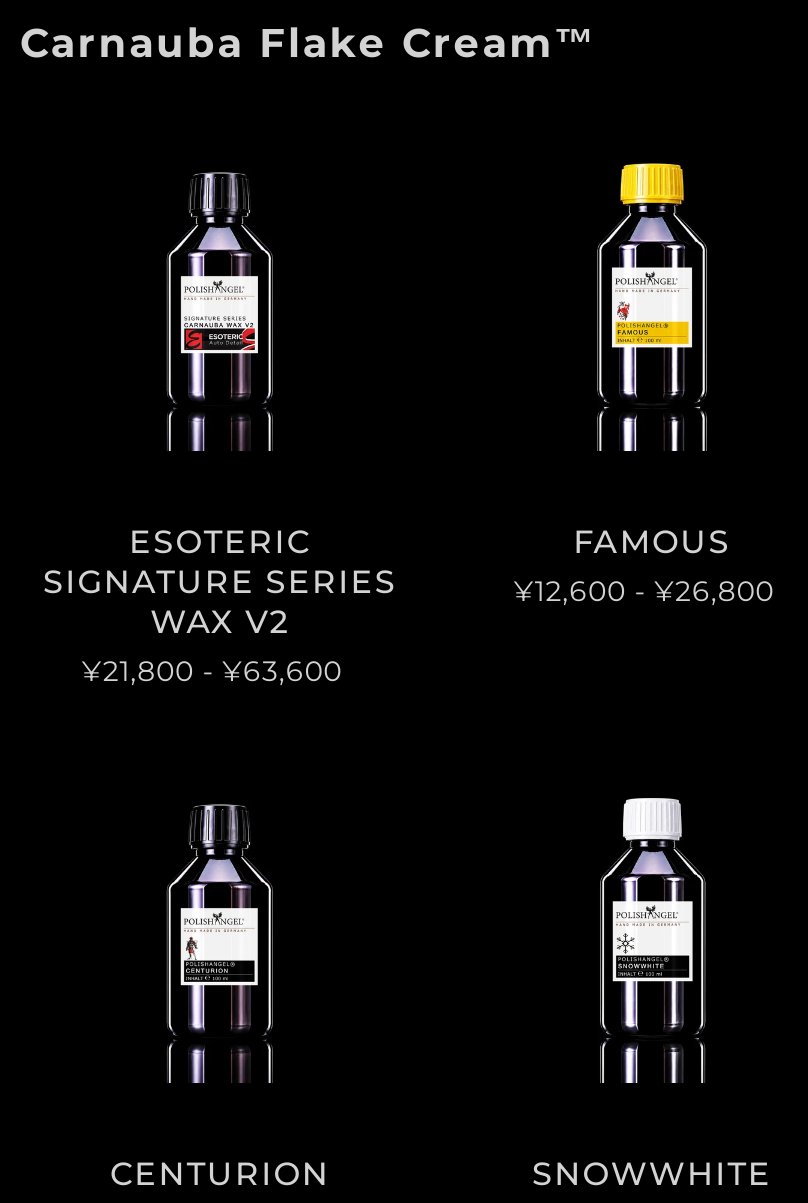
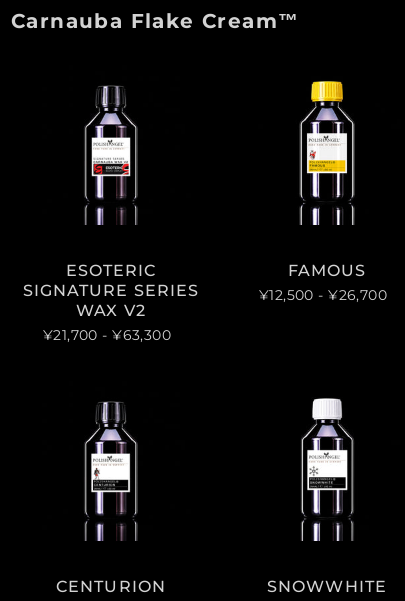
- ¥12,600 - ¥26,800
+ ¥12,500 - ¥26,700

- ¥21,800 - ¥63,600
+ ¥21,700 - ¥63,300
